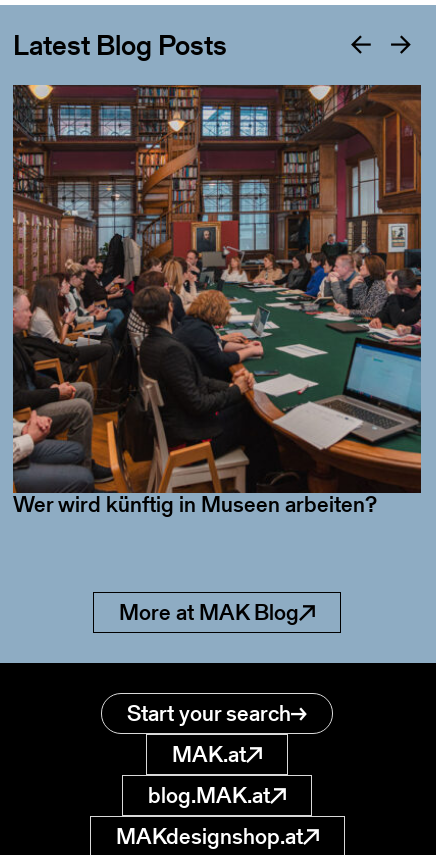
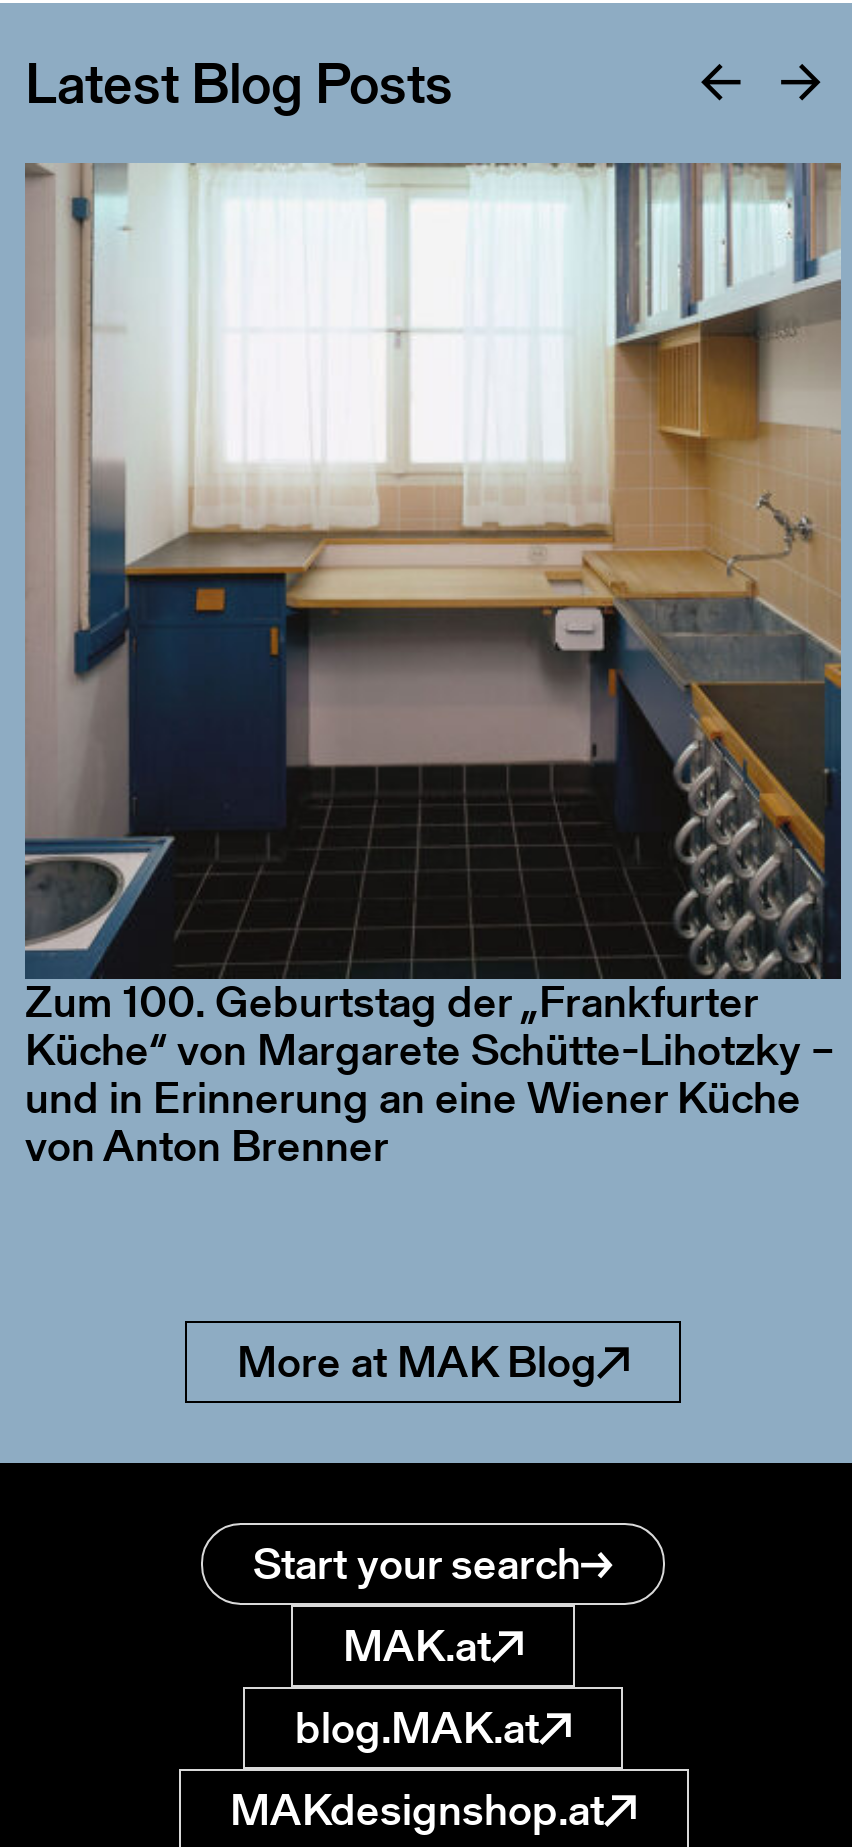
- [image]
+ [image]

- Wer wird künftig in Museen arbeiten?
+ Zum 100. Geburtstag der „Frankfurter
+ Küche“ von Margarete Schütte-Lihotzky –
+ und in Erinnerung an eine Wiener Küche
+ von Anton Brenner
